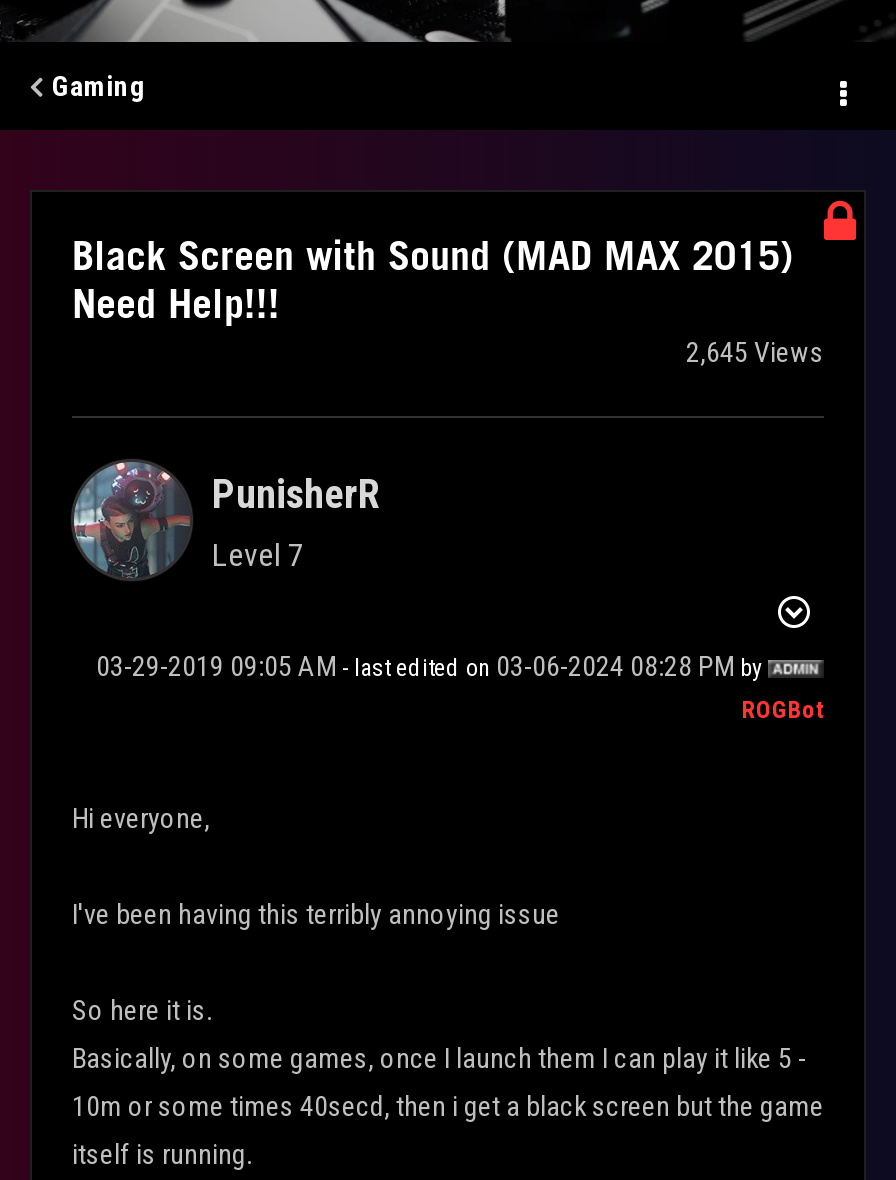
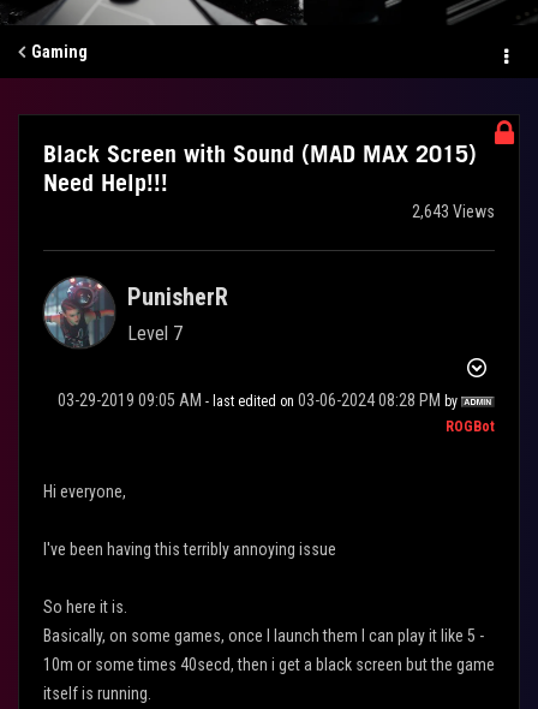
- 2,645 Views
+ 2,643 Views
